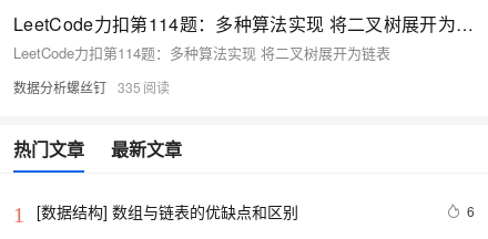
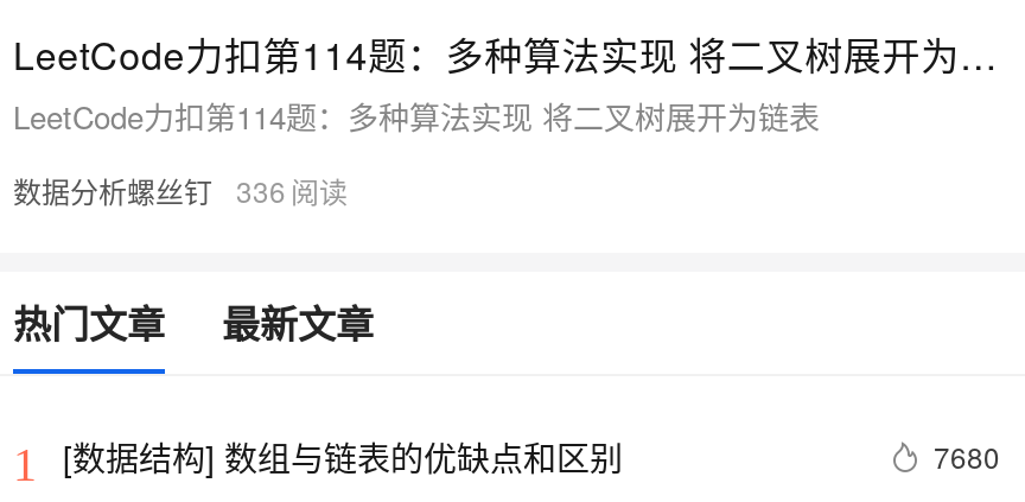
- 数据分析螺丝钉 335
+ 数据分析螺丝钉 336

- 6
+ 7680
